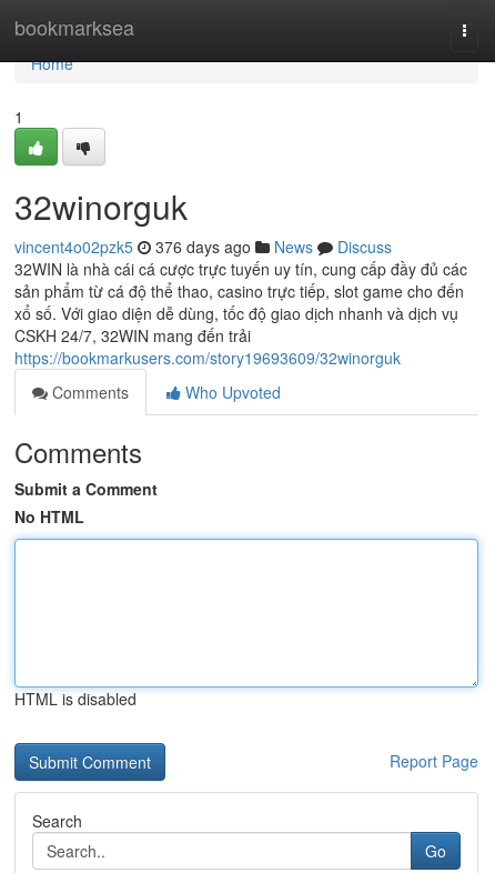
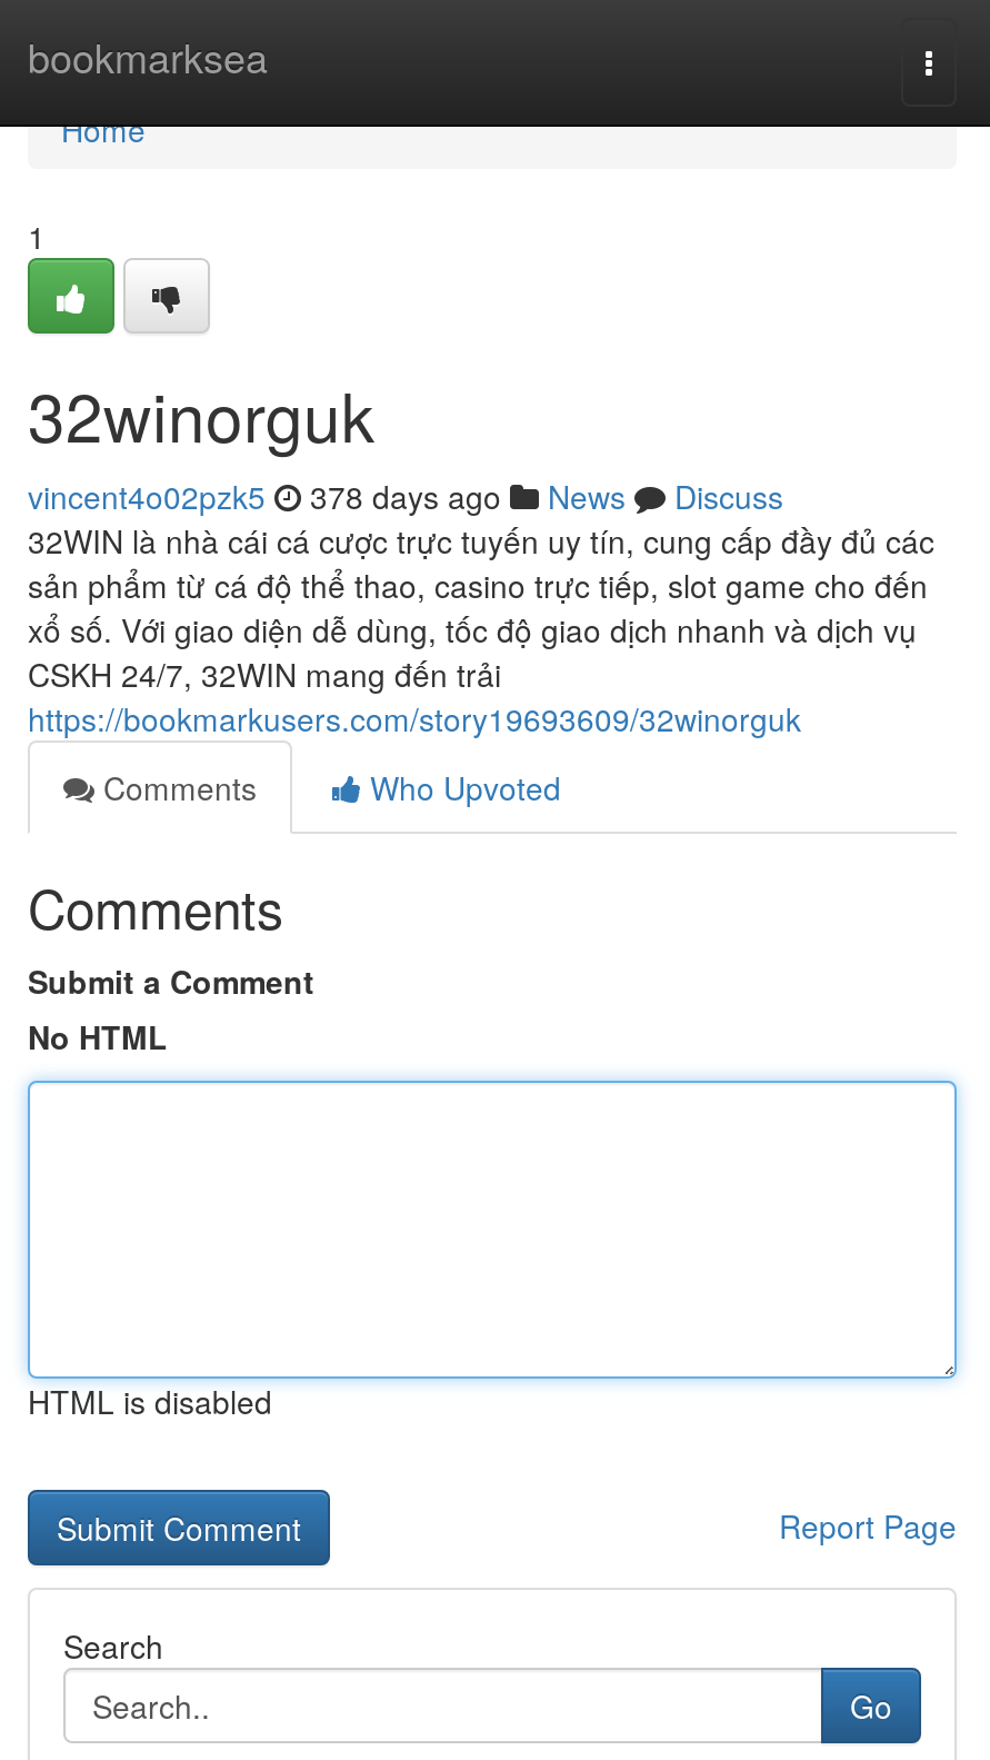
- vincent4o02pzk5 376 days ago News Discuss
+ vincent4o02pzk5 378 days ago News Discuss
